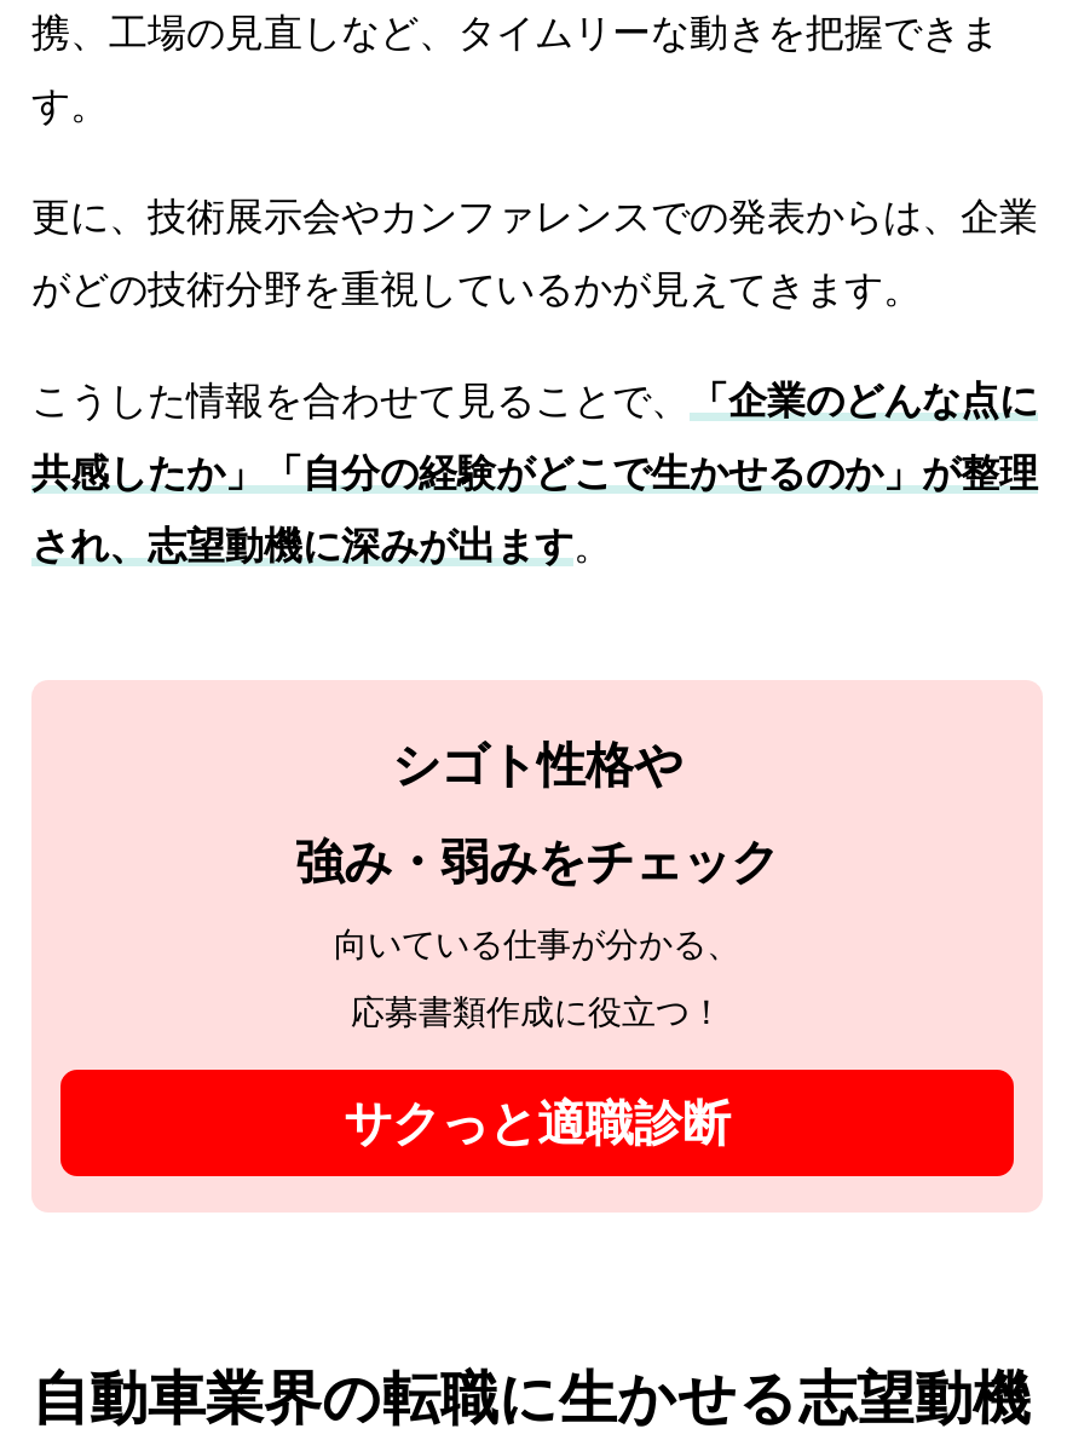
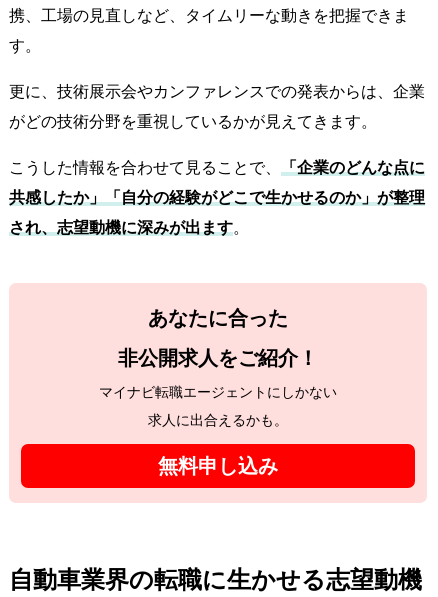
- シゴト性格や
+ あなたに合った

- 強み・弱みをチェック
+ 非公開求人をご紹介！

- 向いている仕事が分かる、
+ マイナビ転職エージェントにしかない

- 応募書類作成に役立つ！
+ 求人に出合えるかも。

- サクっと適職診断
+ 無料申し込み
